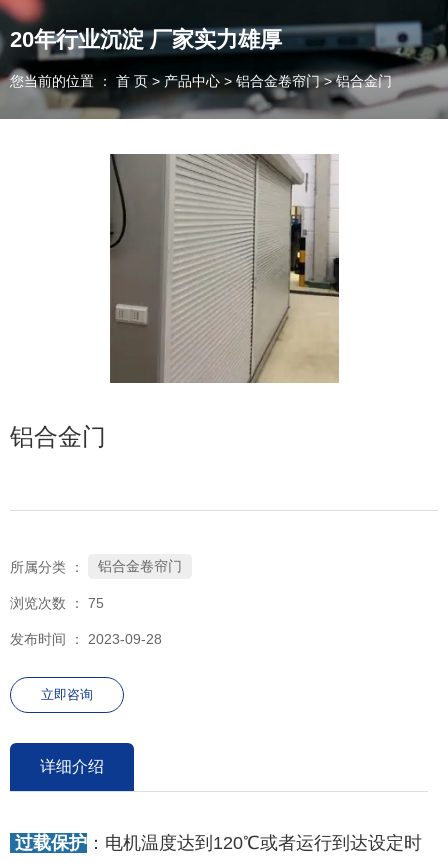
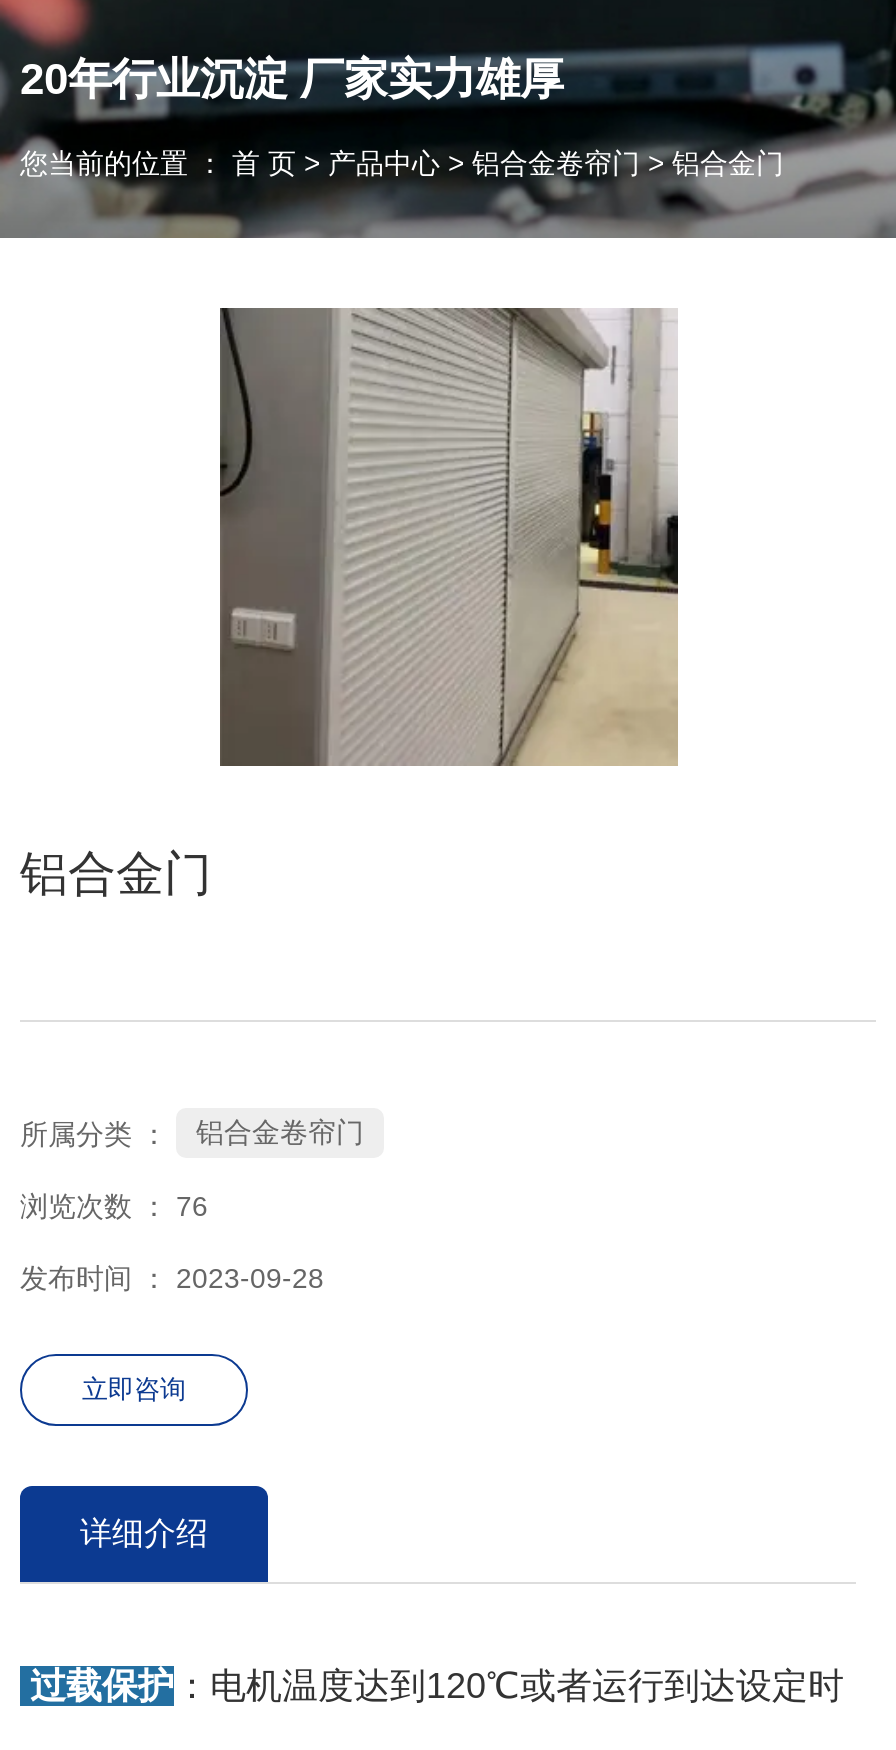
- 浏览次数 ：75
+ 浏览次数 ：76
